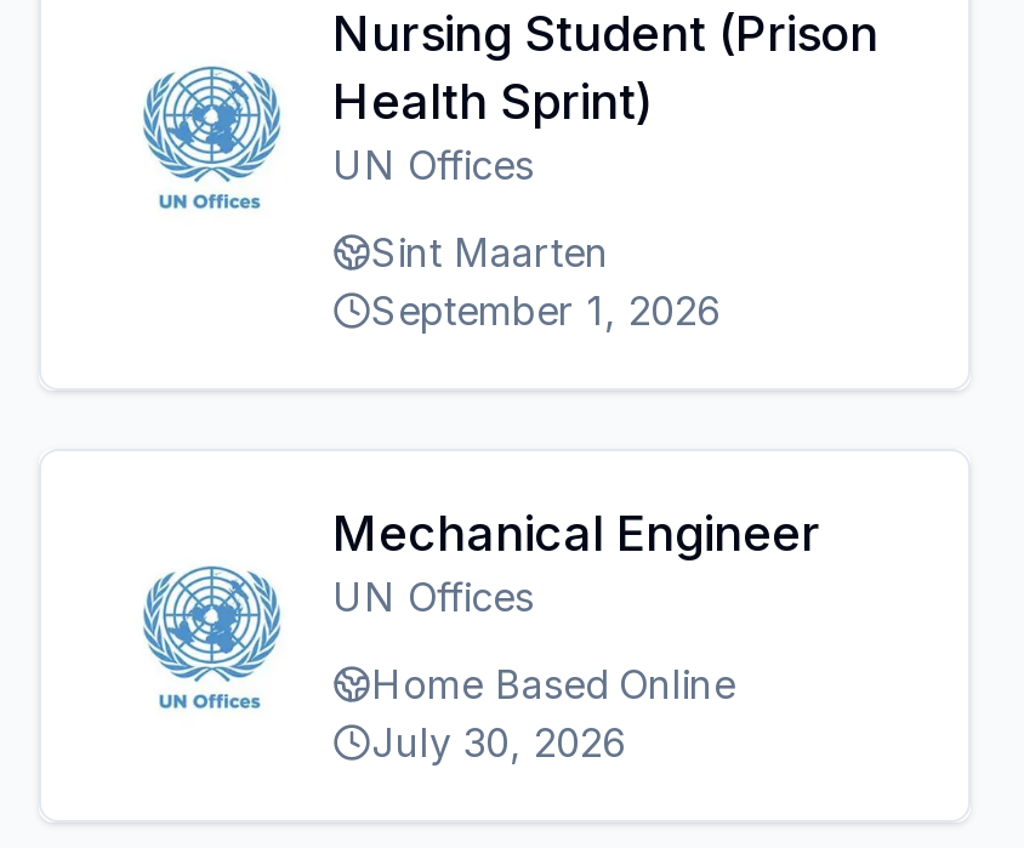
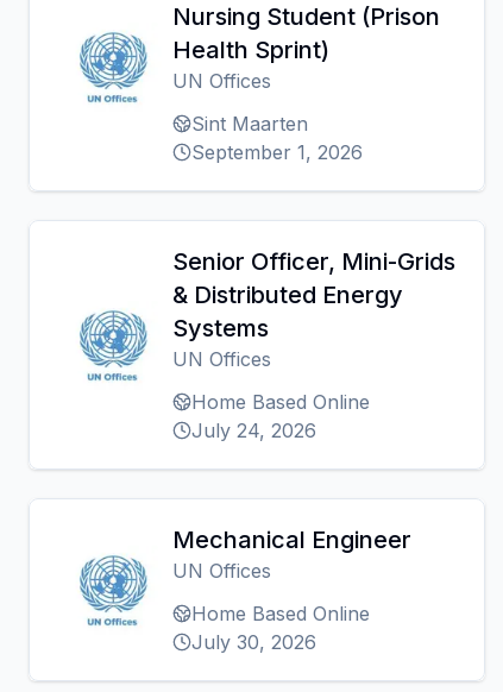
+ Senior Officer, Mini-Grids
+ & Distributed Energy
+ Systems
+ UN Offices
+ Home Based Online
+ July 24, 2026
